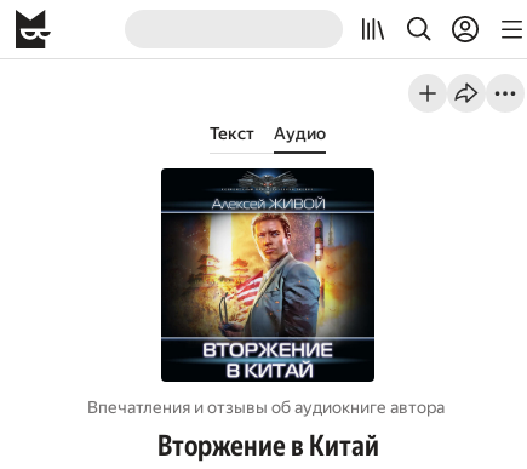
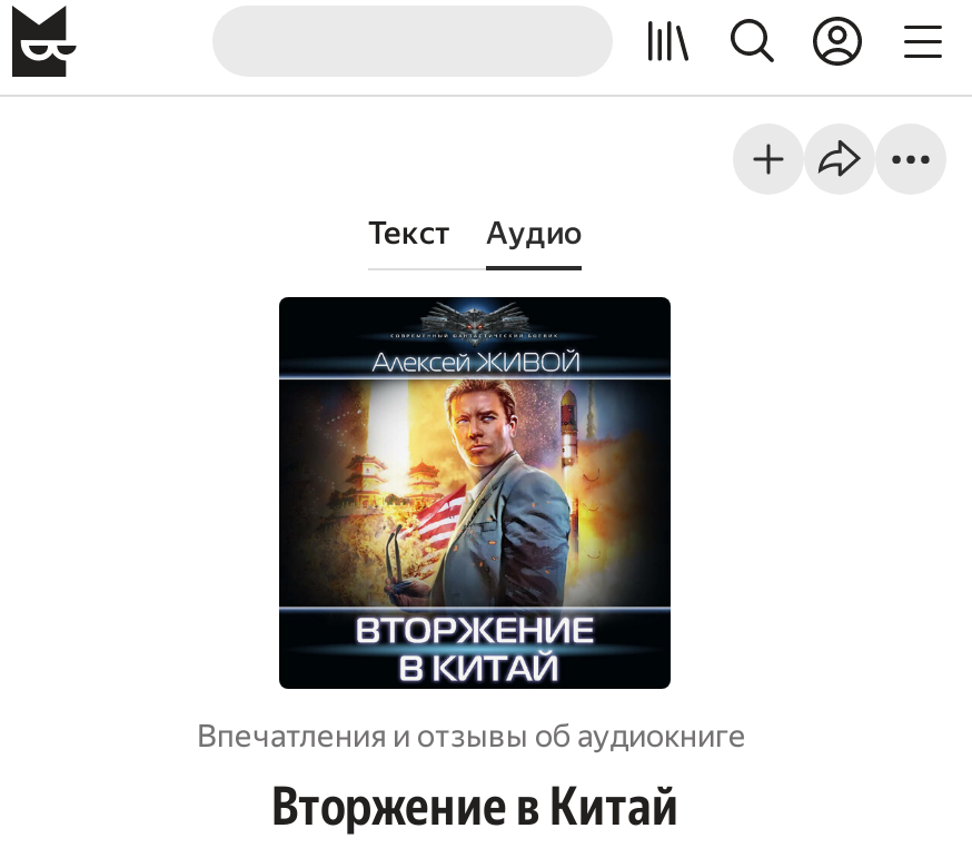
- Впечатления и отзывы об aудиокниге автора
+ Впечатления и отзывы об aудиокниге
